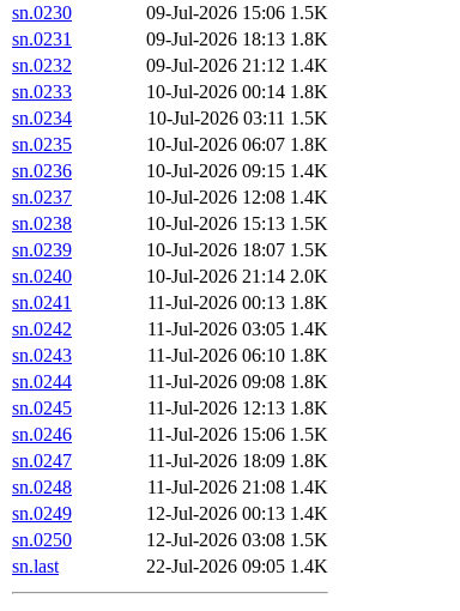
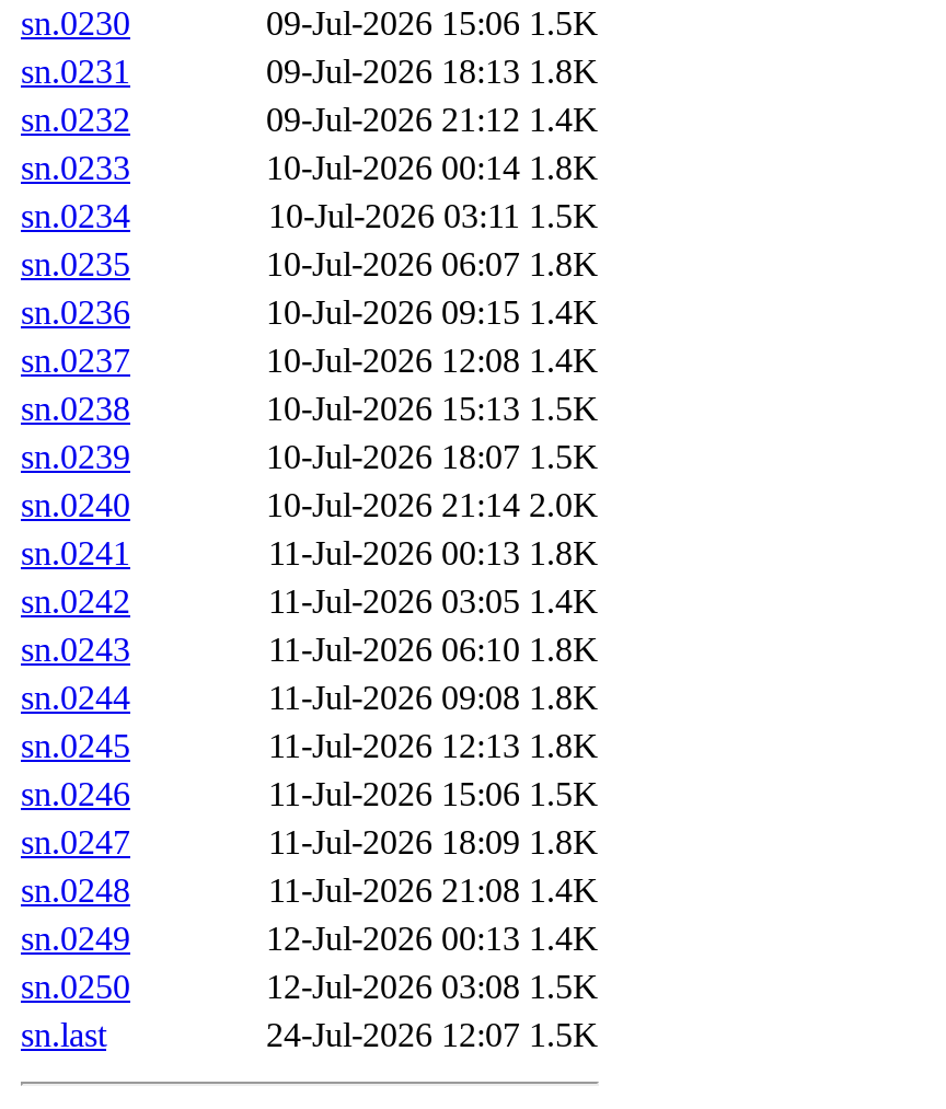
- 22-Jul-2026 09:05 1.4K
+ 24-Jul-2026 12:07 1.5K
